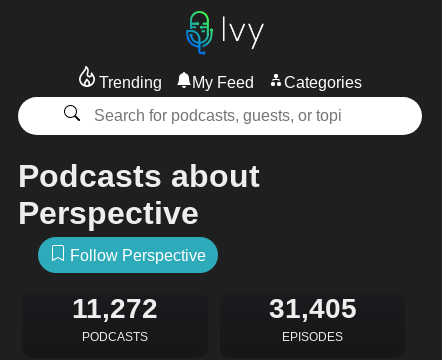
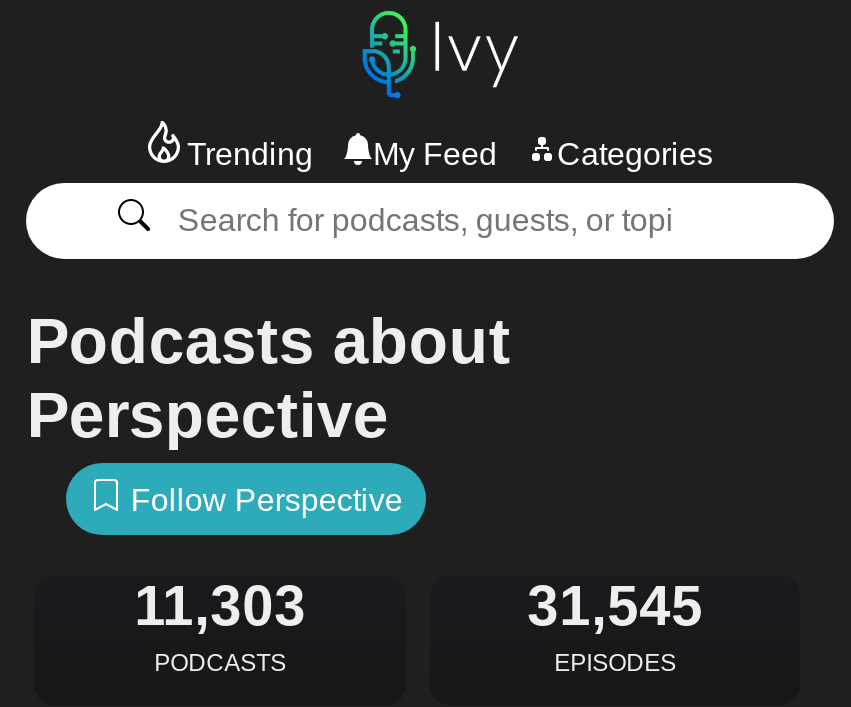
- 11,272
+ 11,303

- 31,405
+ 31,545
